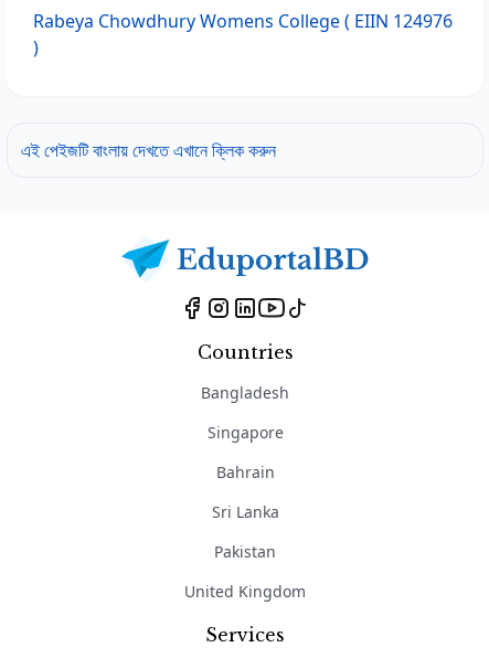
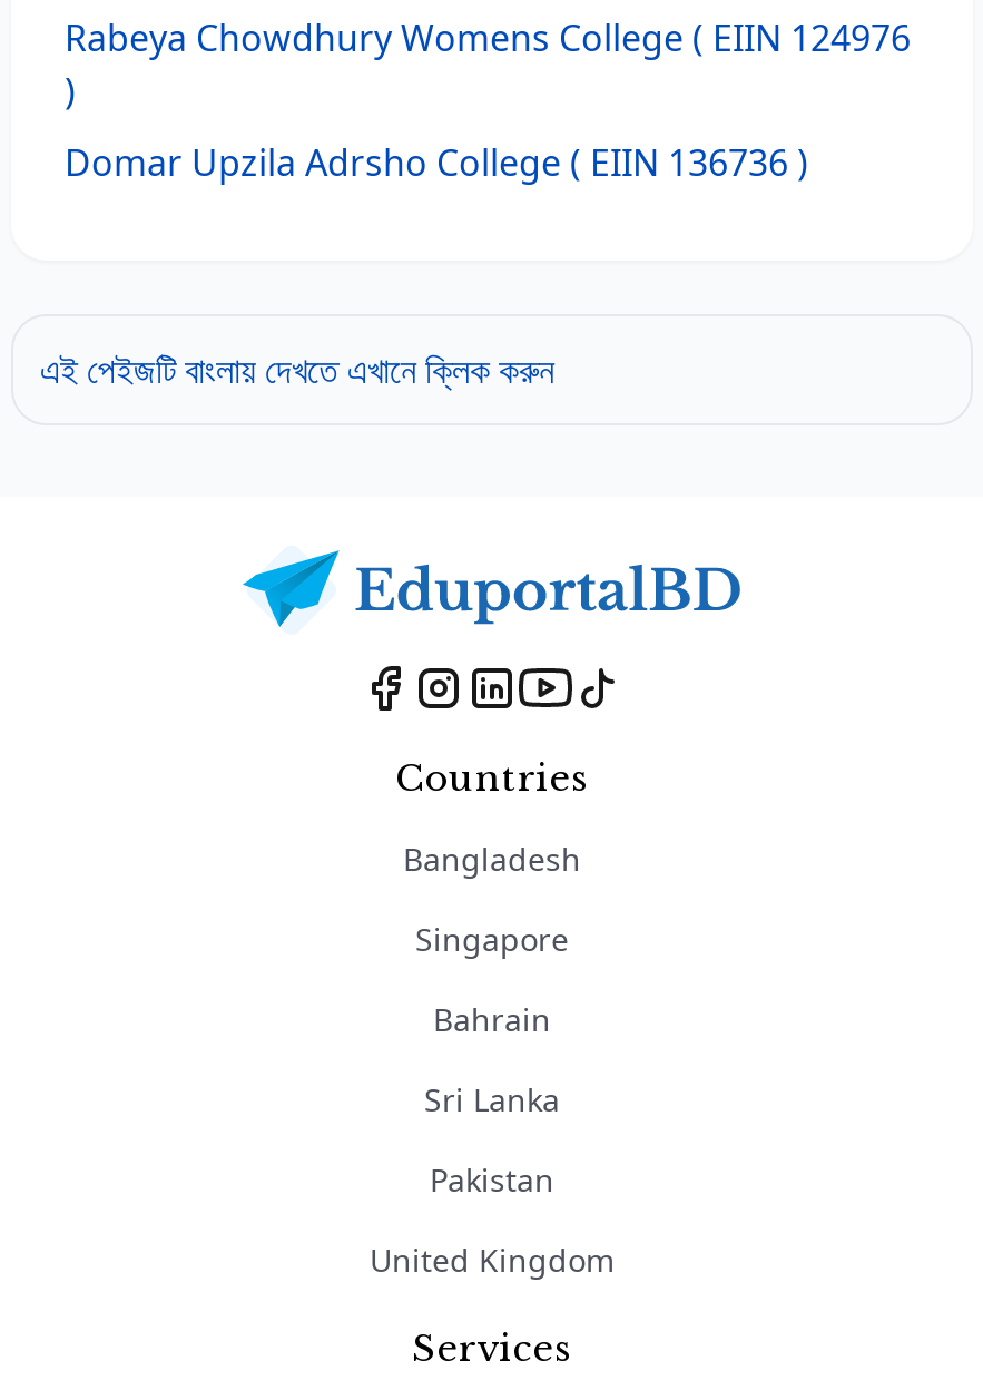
+ Domar Upzila Adrsho College ( EIIN 136736 )
